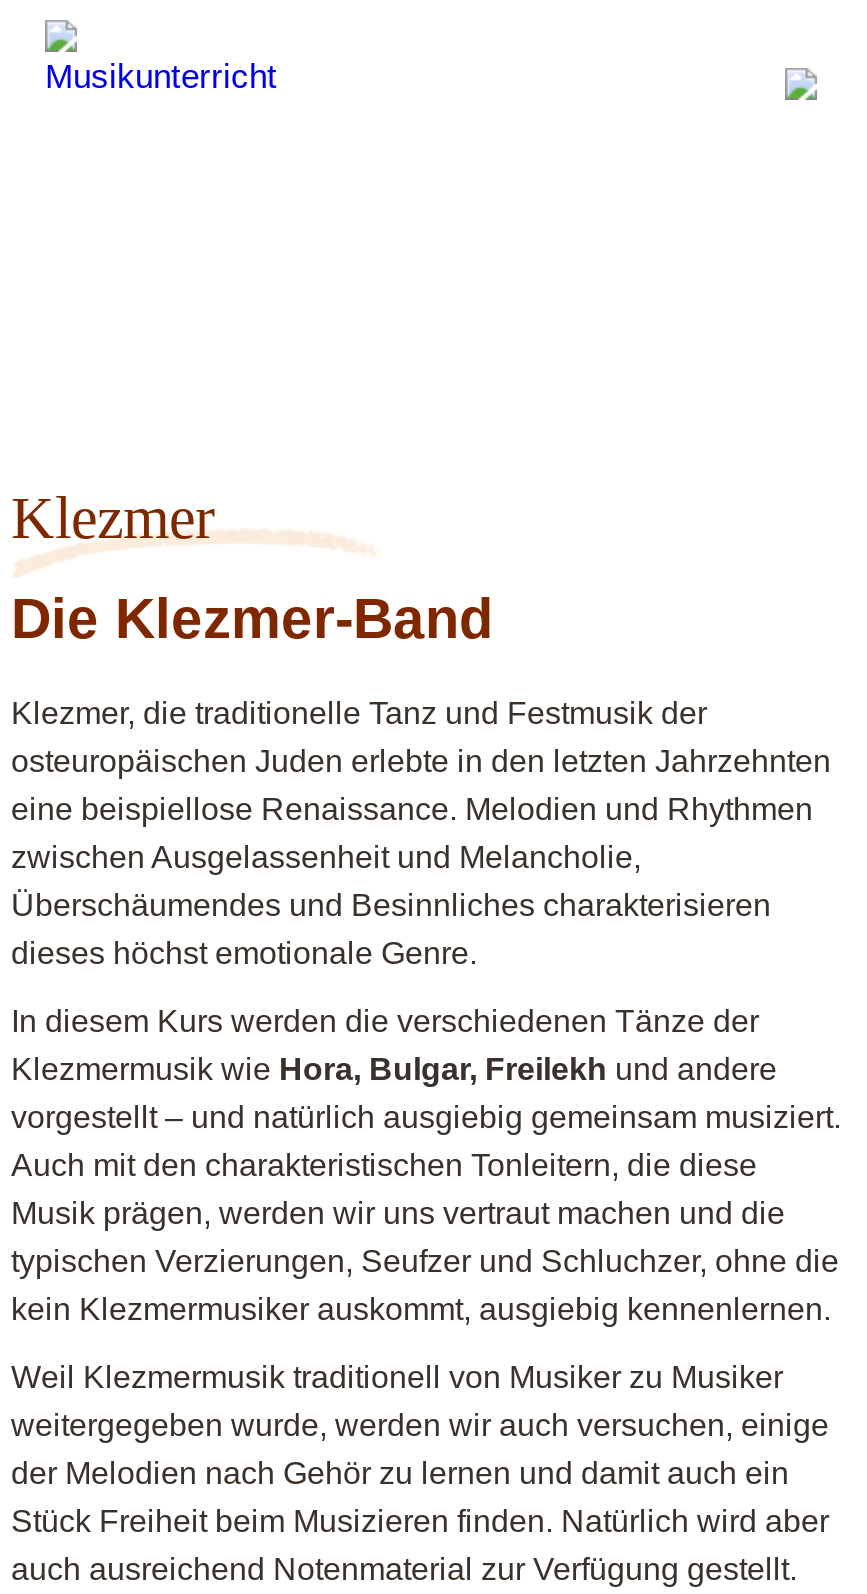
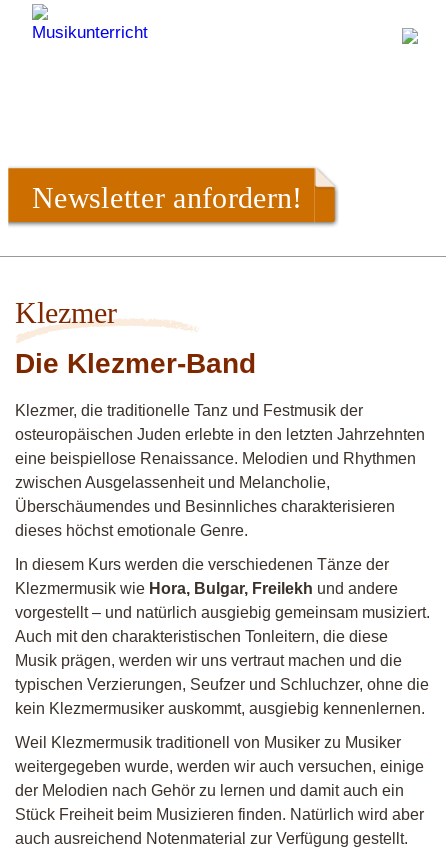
+ Newsletter anfordern!
